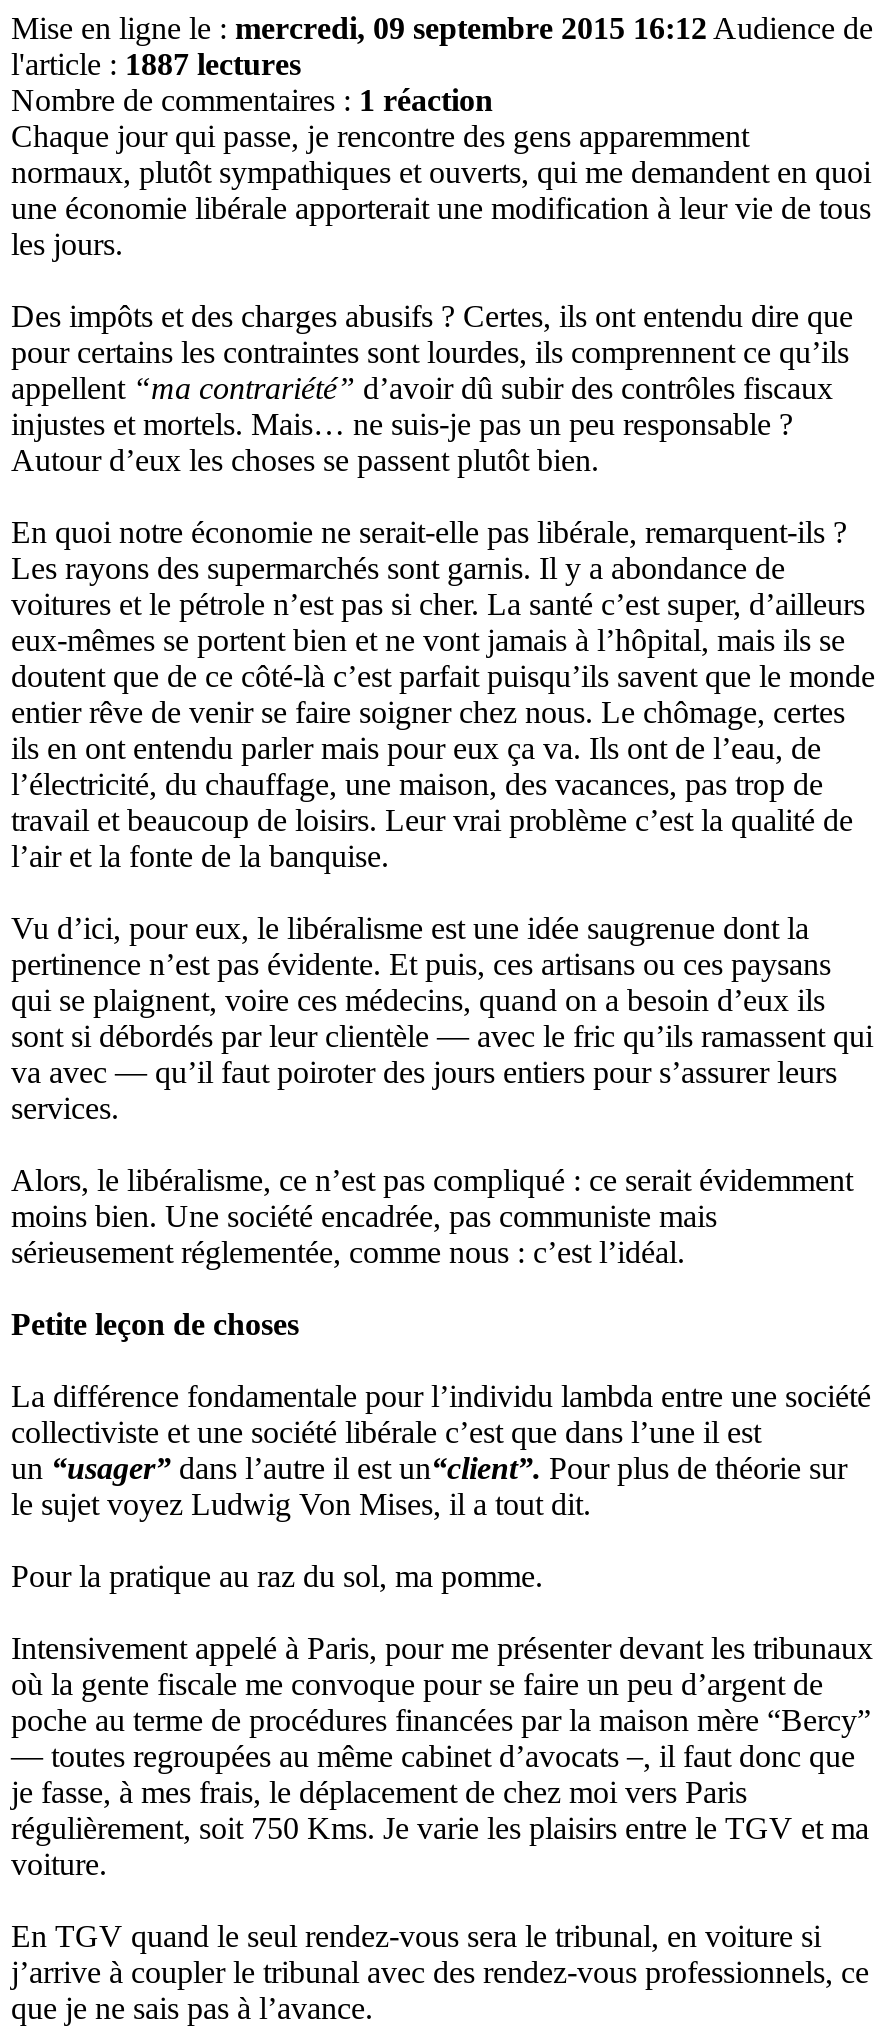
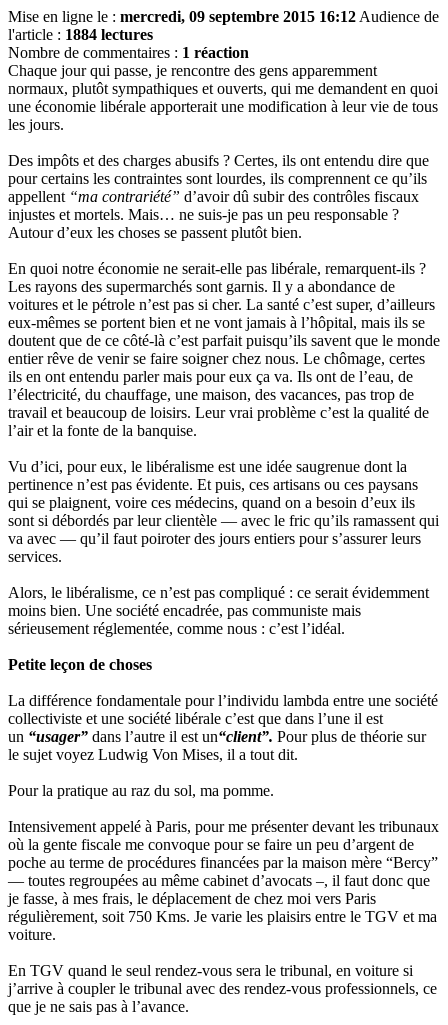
- l'article : 1887 lectures
+ l'article : 1884 lectures
